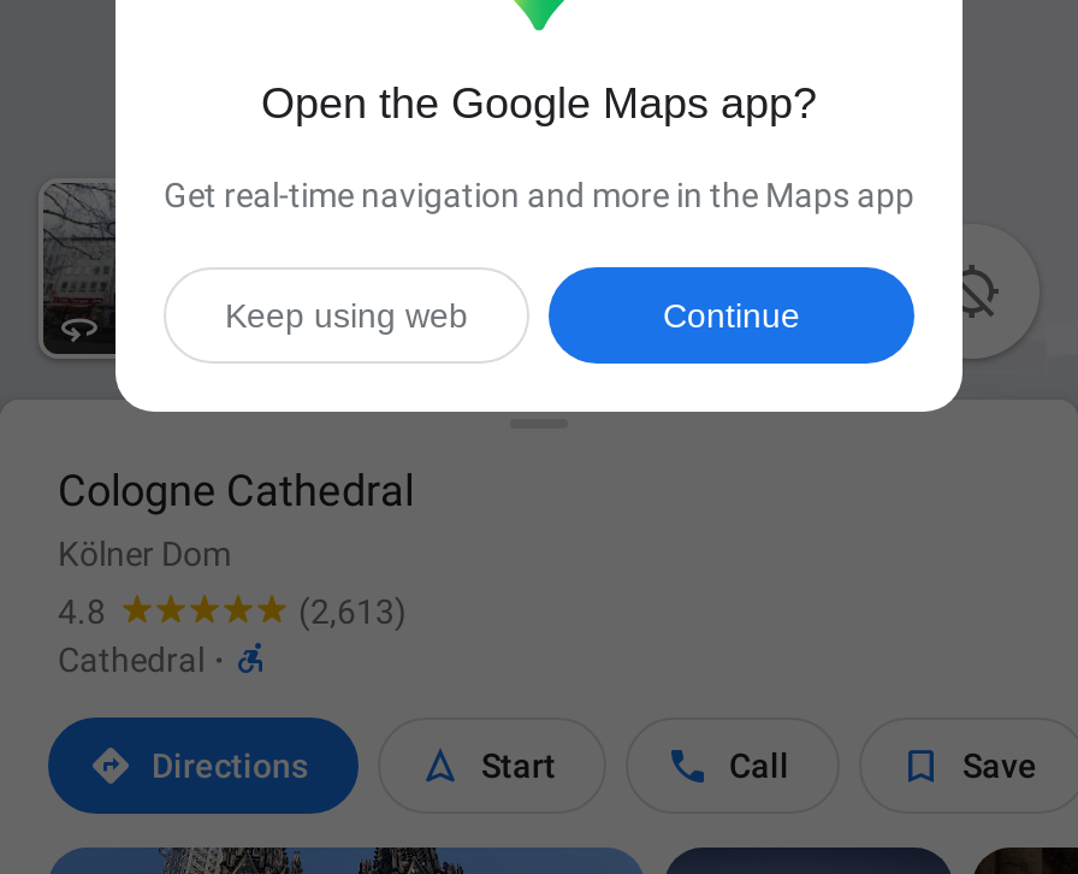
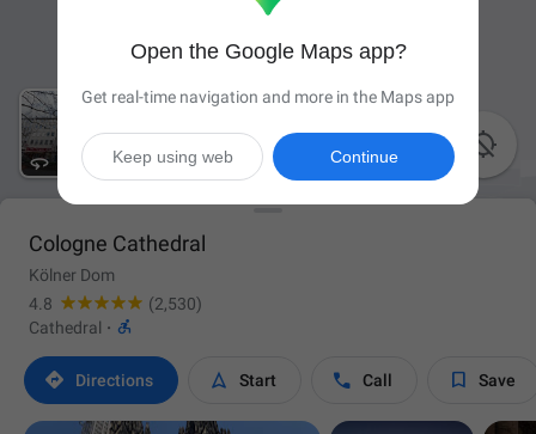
- (2,613)
+ (2,530)
